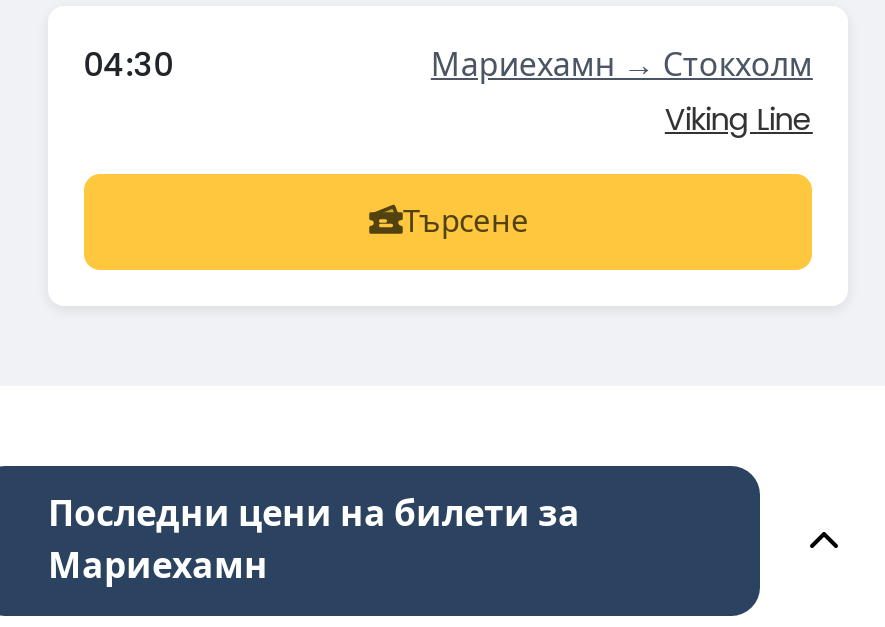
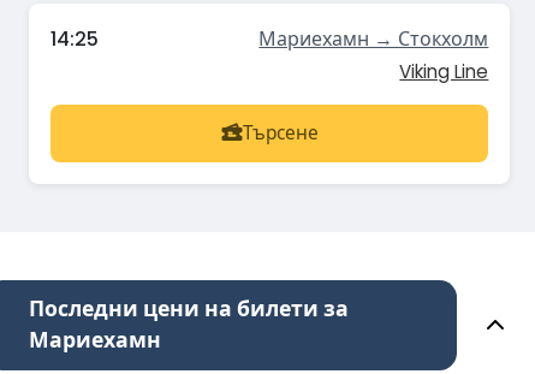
- 04:30
+ 14:25
